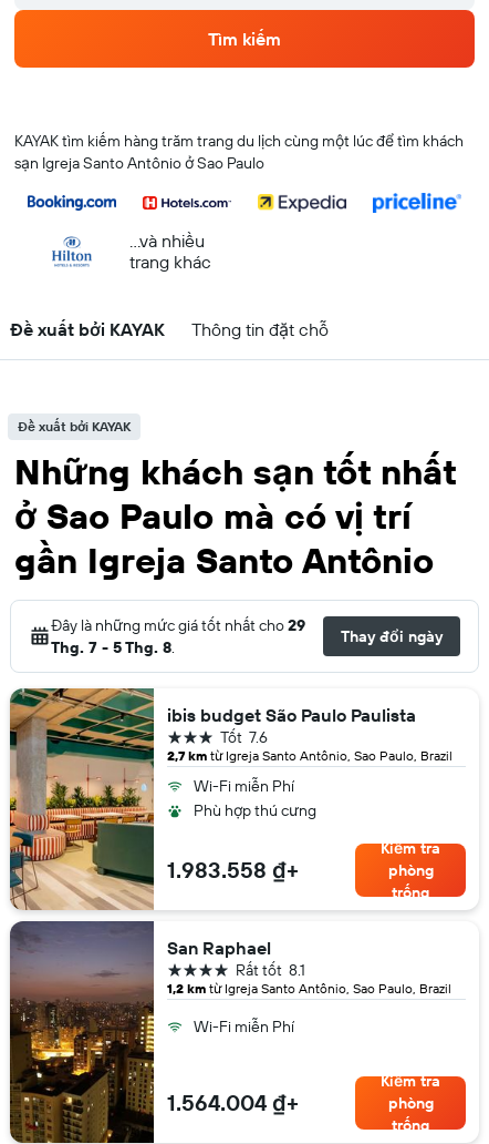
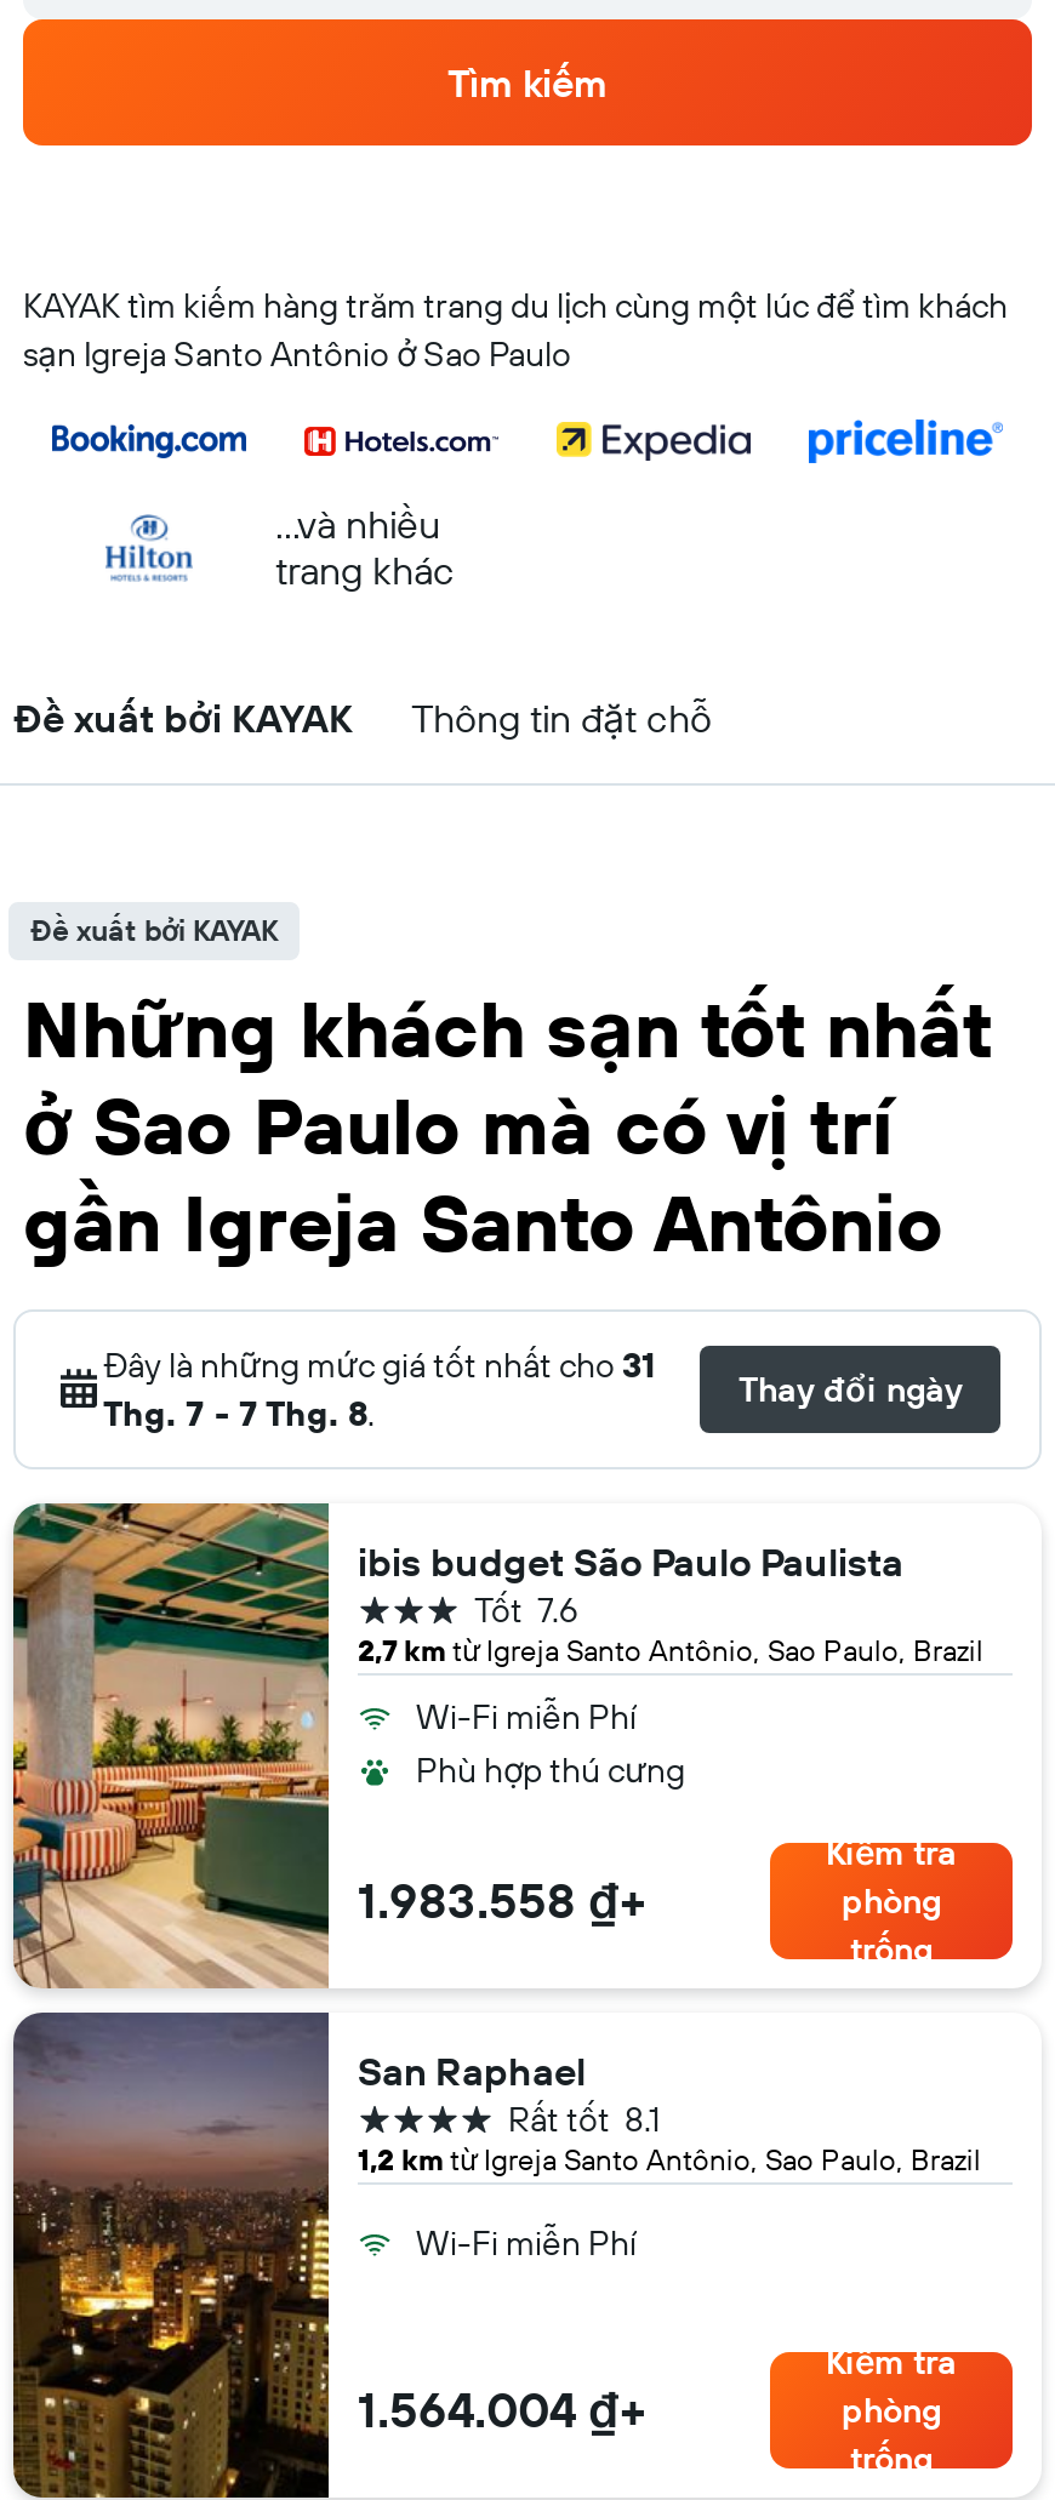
- Đây là những mức giá tốt nhất cho 29
+ Đây là những mức giá tốt nhất cho 31

- Thg. 7 - 5 Thg. 8.
+ Thg. 7 - 7 Thg. 8.
